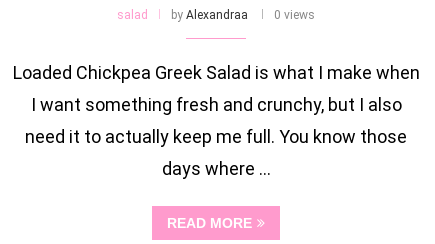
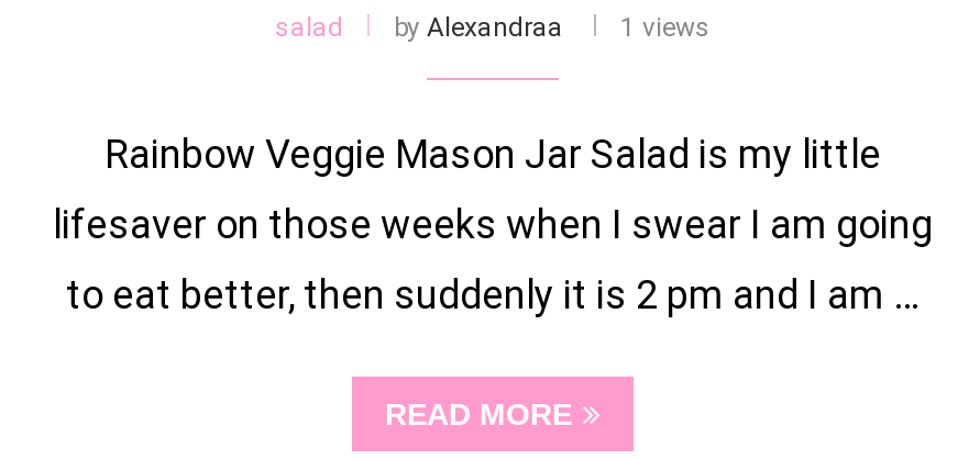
- 0 views
- Loaded Chickpea Greek Salad is what I make when
- I want something fresh and crunchy, but I also
- need it to actually keep me full. You know those
- days where …
+ 1 views
+ Rainbow Veggie Mason Jar Salad is my little
+ lifesaver on those weeks when I swear I am going
+ to eat better, then suddenly it is 2 pm and I am …
